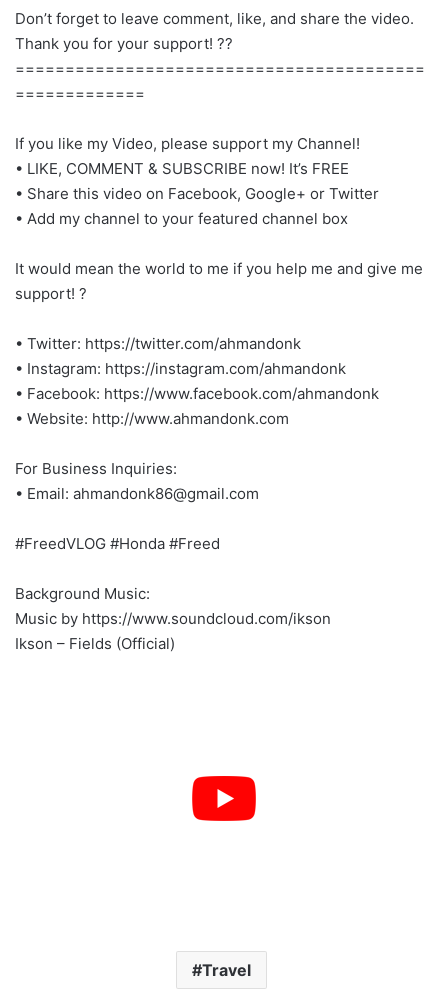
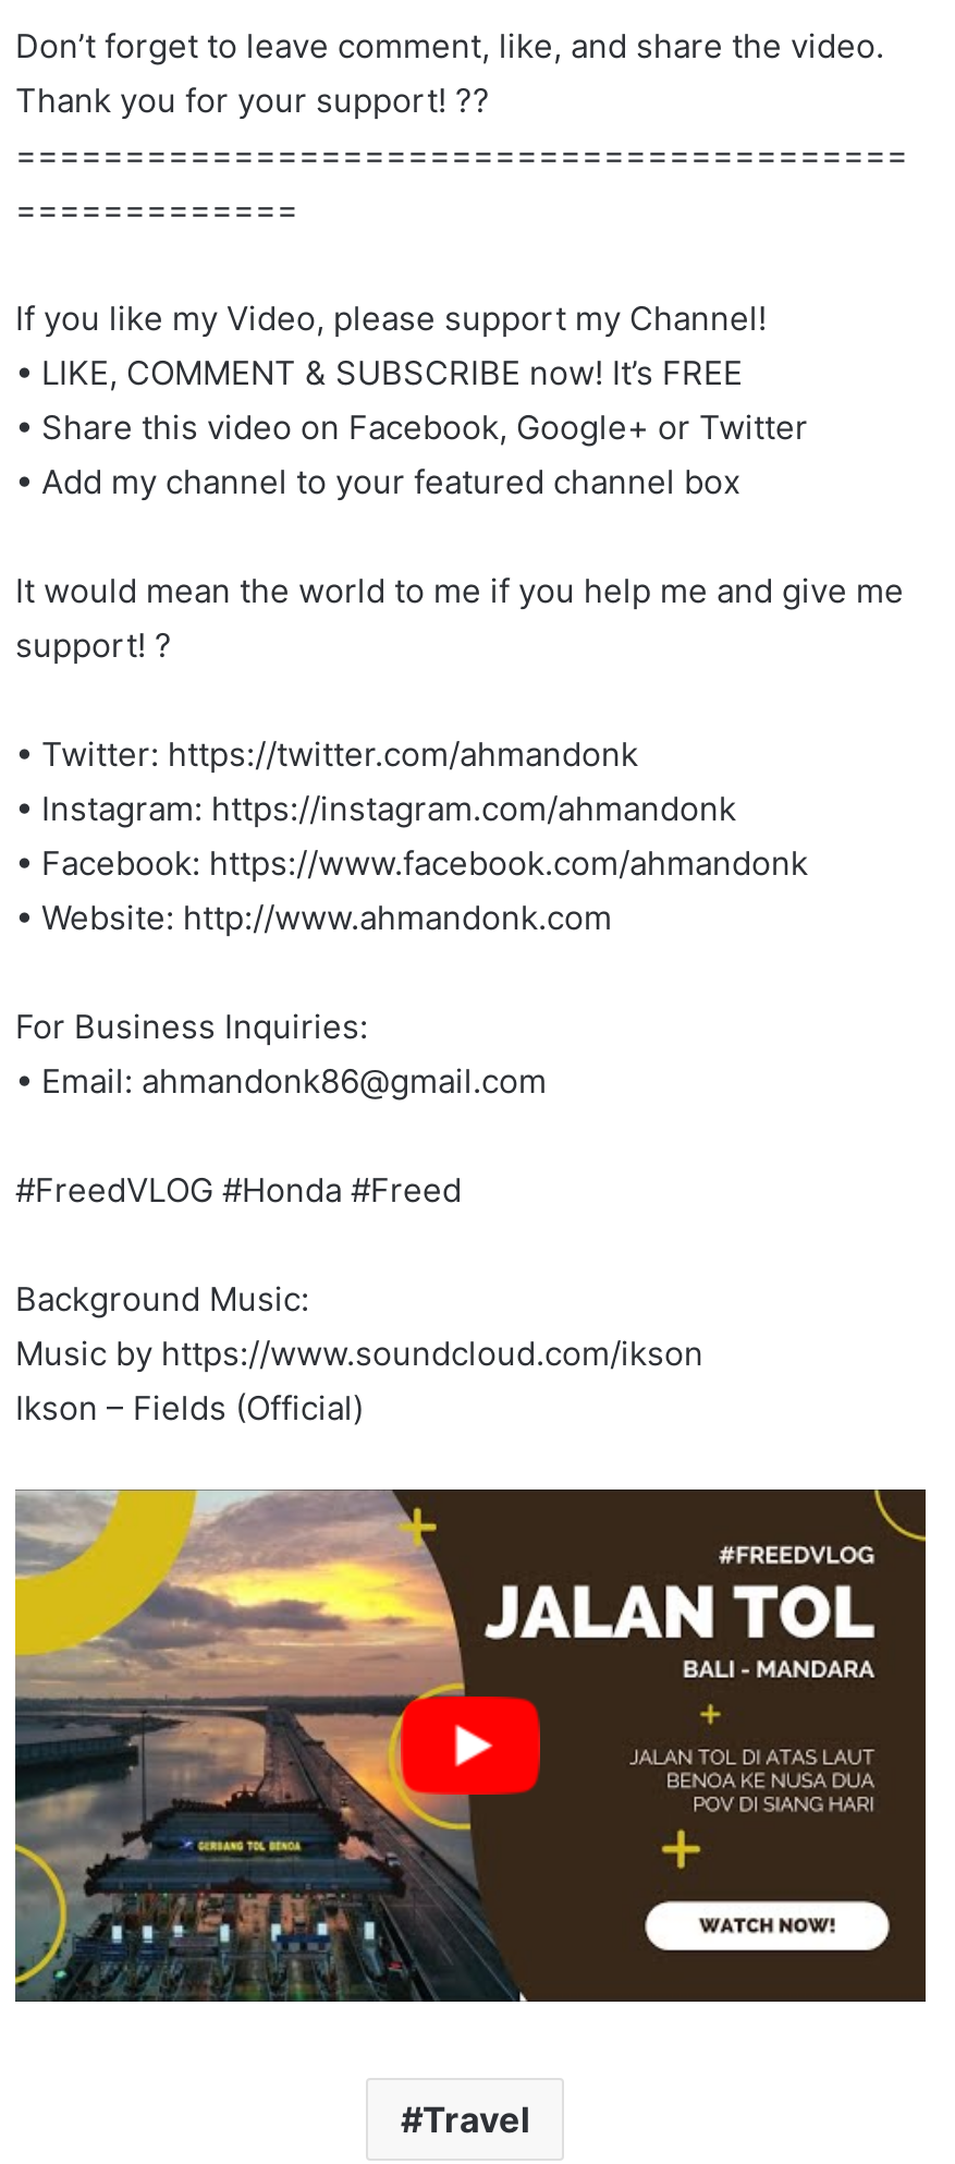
+ [image]
